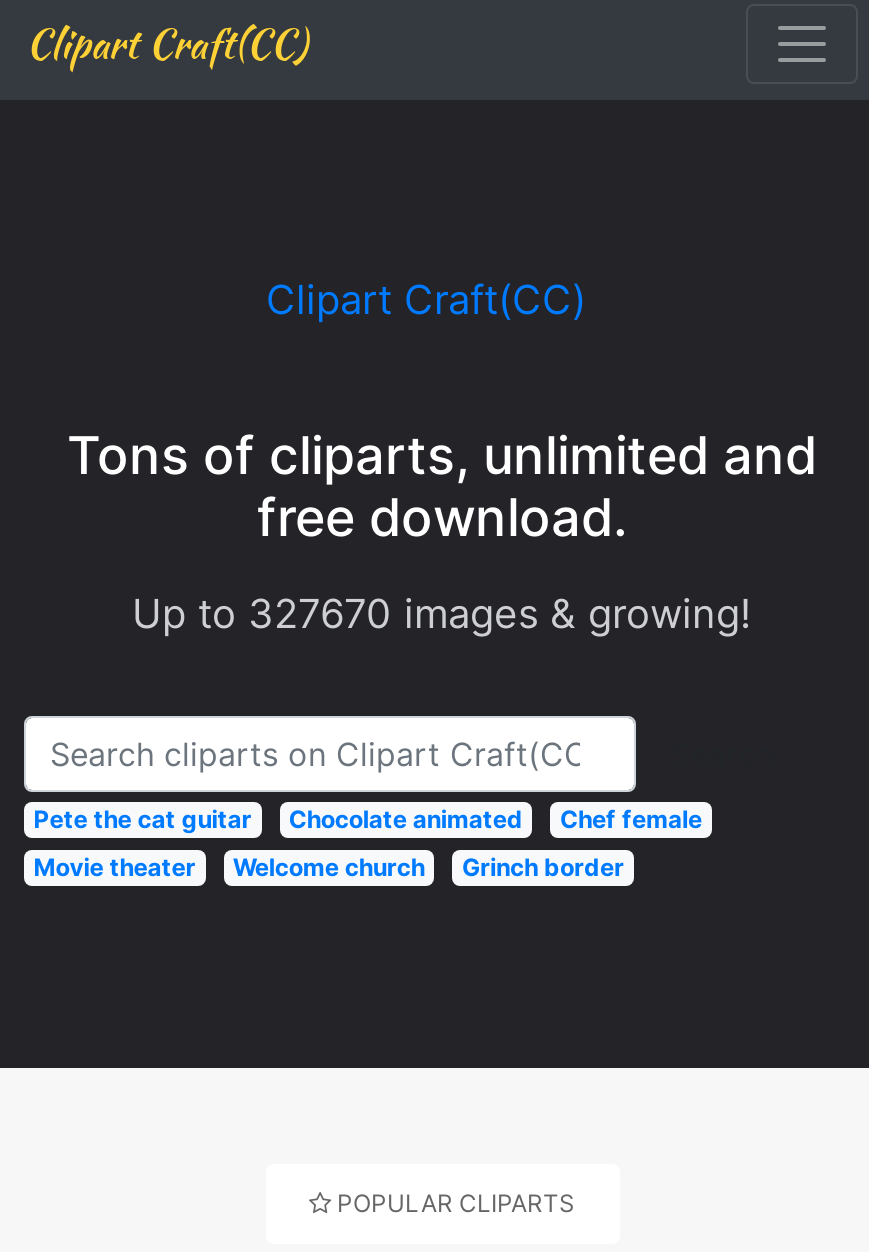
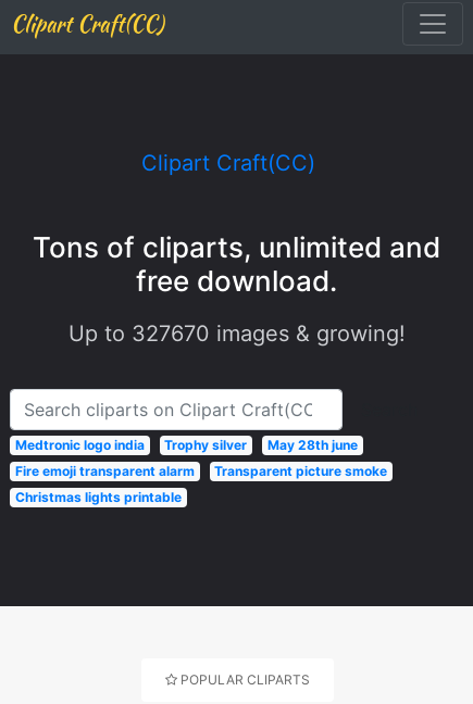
- Pete the cat guitar
- Chocolate animated
- Chef female
- Movie theater
- Welcome church
- Grinch border
+ Medtronic logo india
+ Trophy silver
+ May 28th june
+ Fire emoji transparent alarm
+ Transparent picture smoke
+ Christmas lights printable
